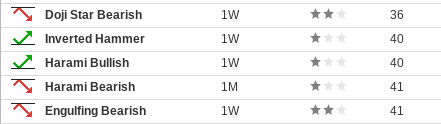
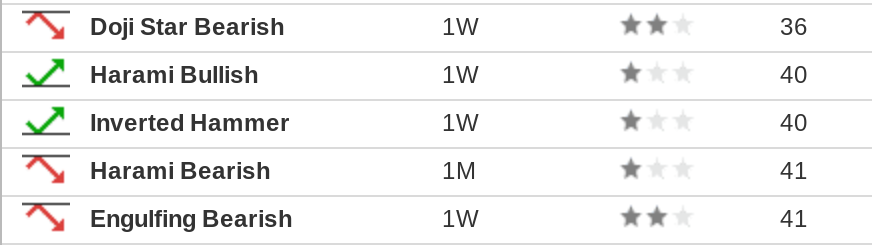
moved down: Inverted Hammer

moved up: Harami Bullish
